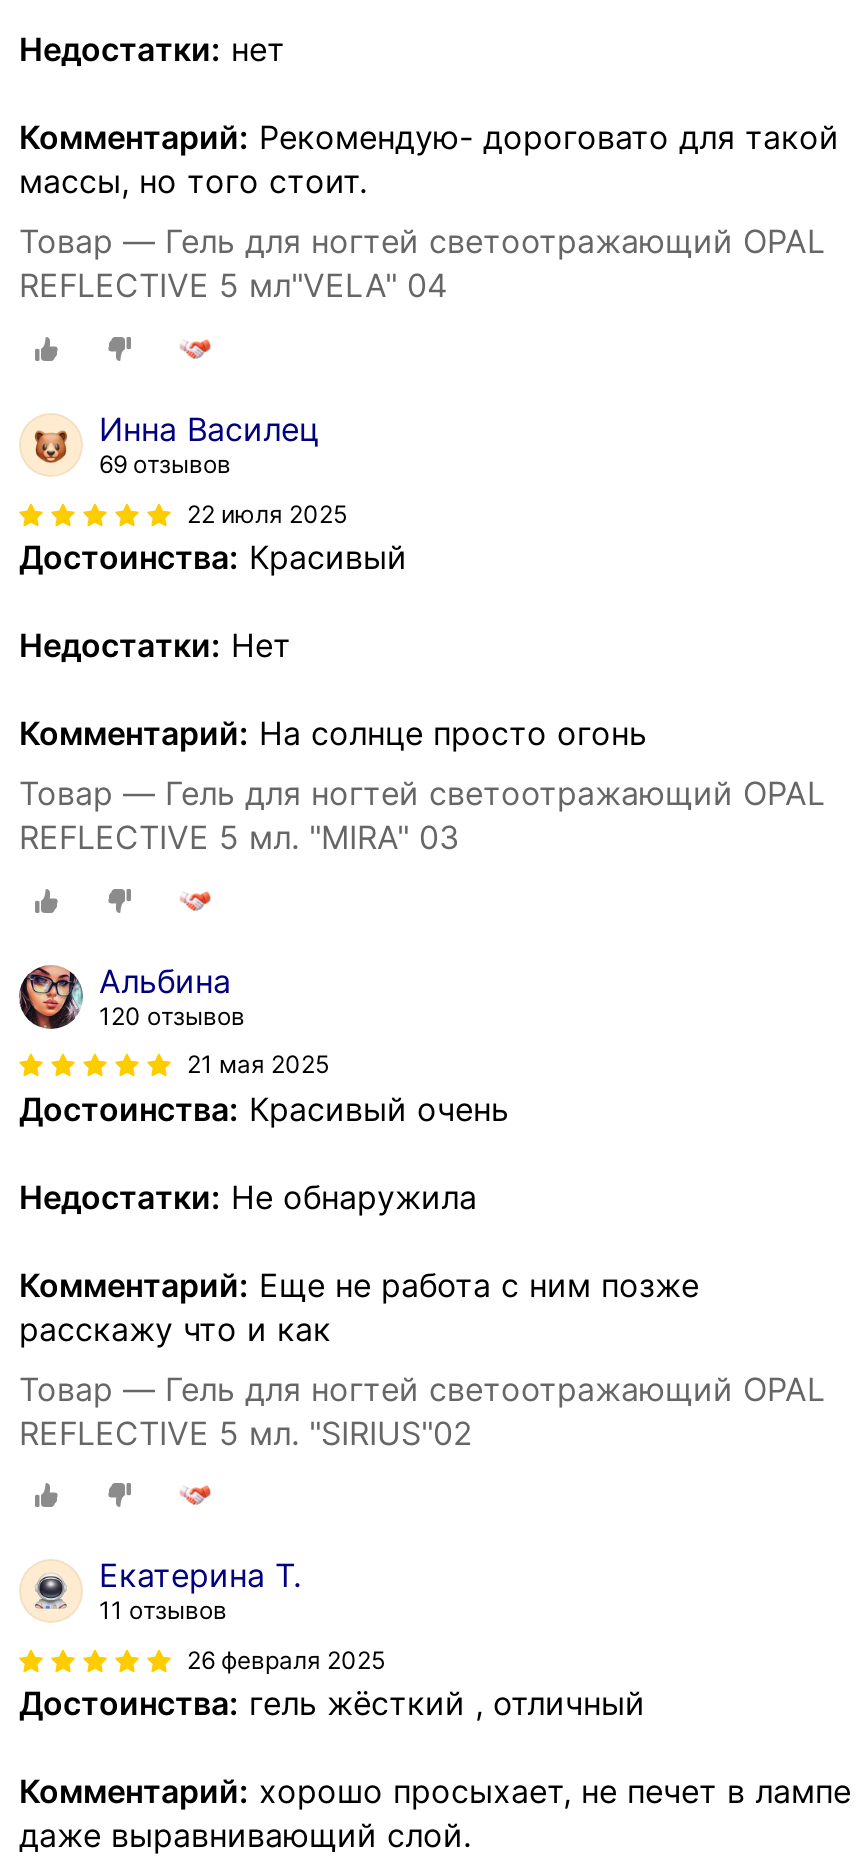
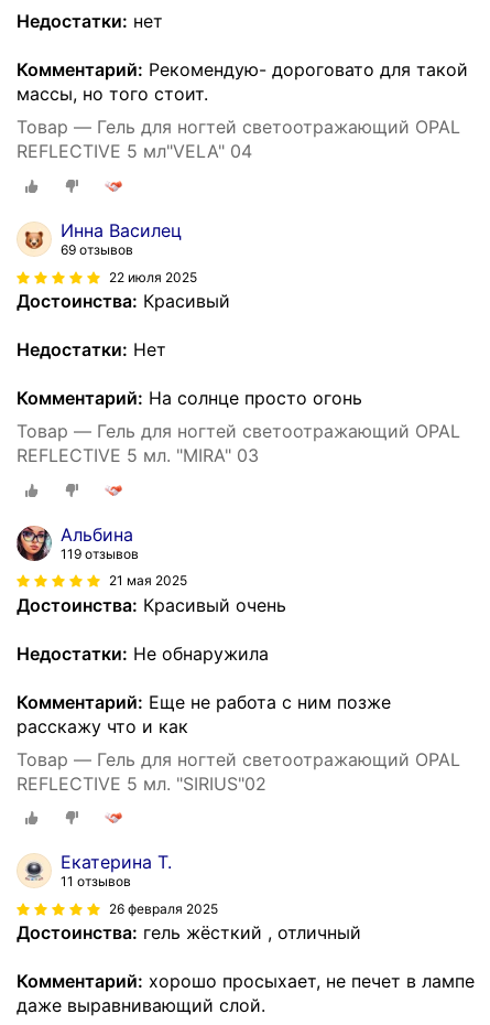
- 120 отзывов
+ 119 отзывов
